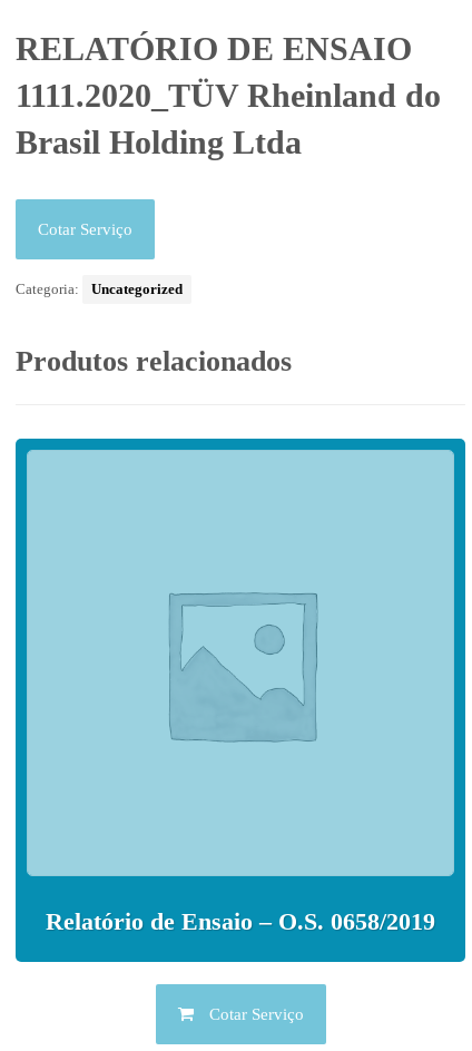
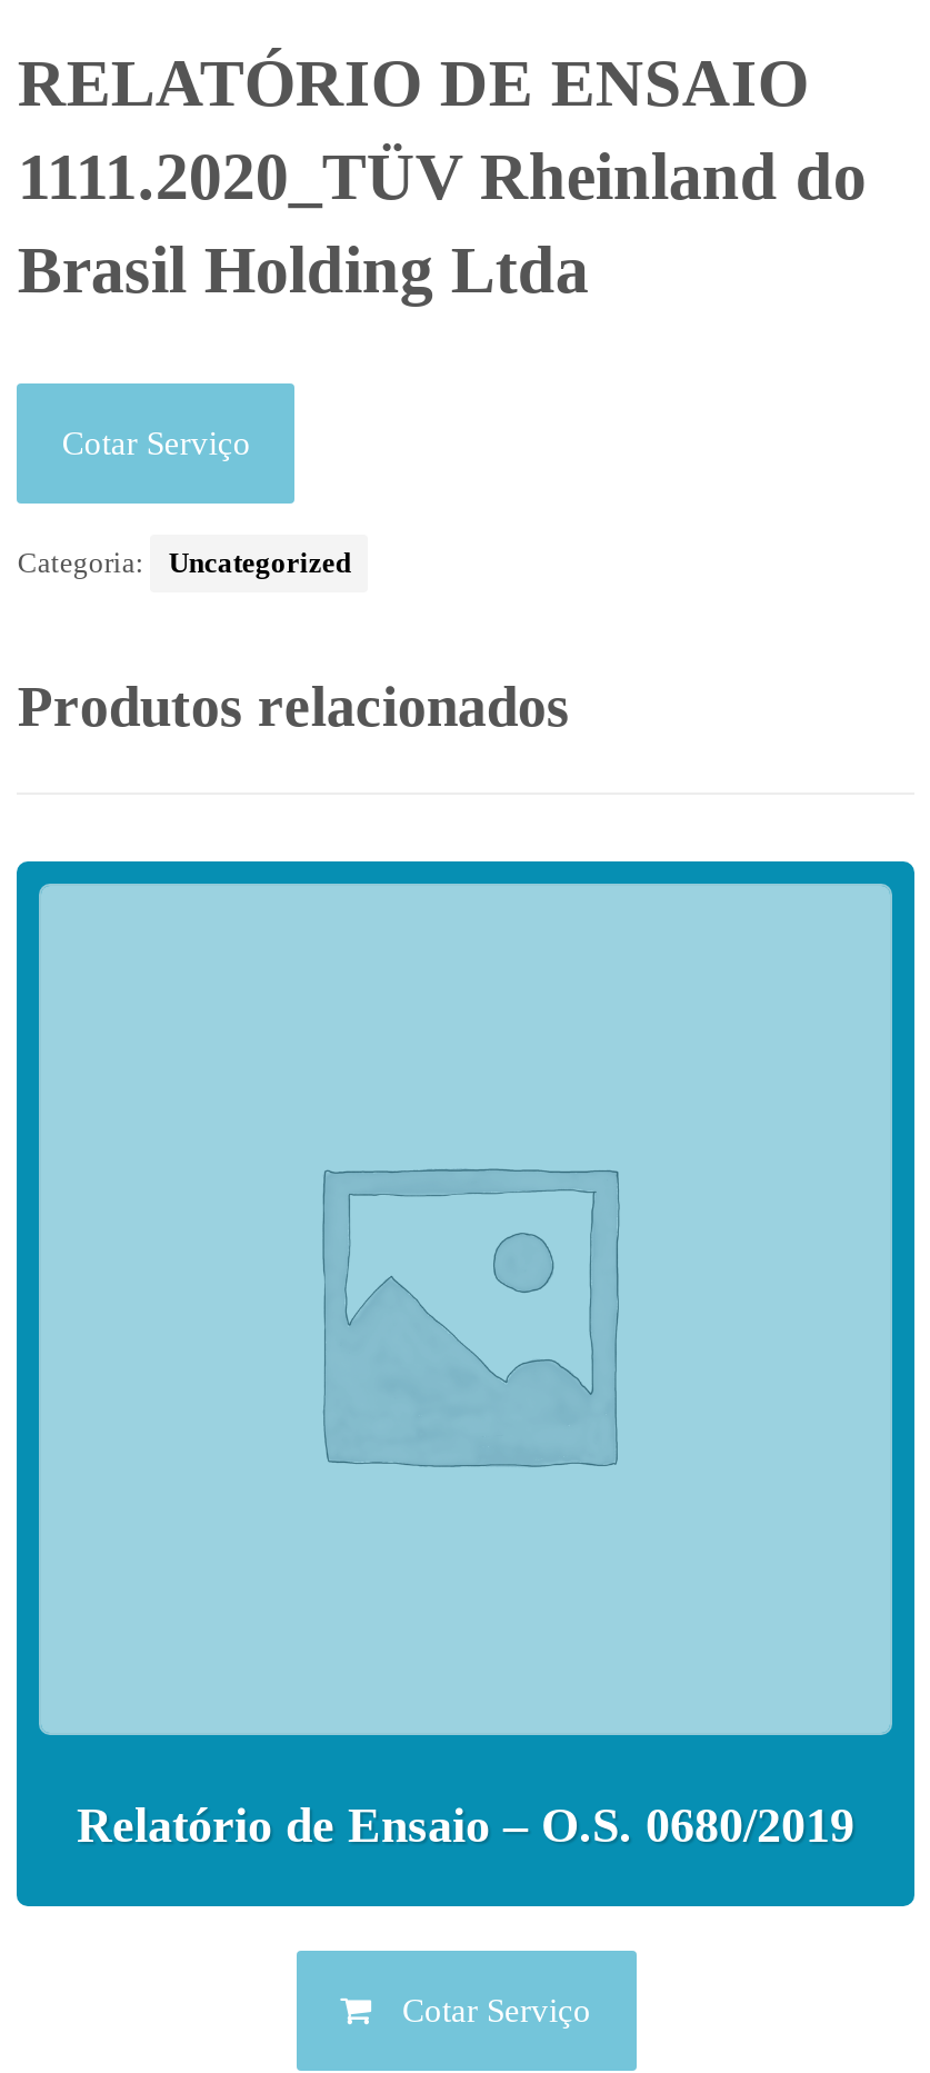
- Relatório de Ensaio – O.S. 0658/2019
+ Relatório de Ensaio – O.S. 0680/2019
